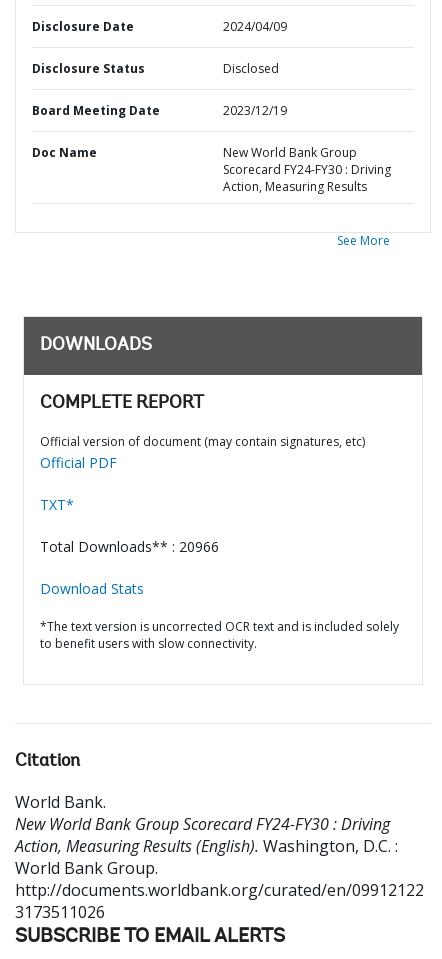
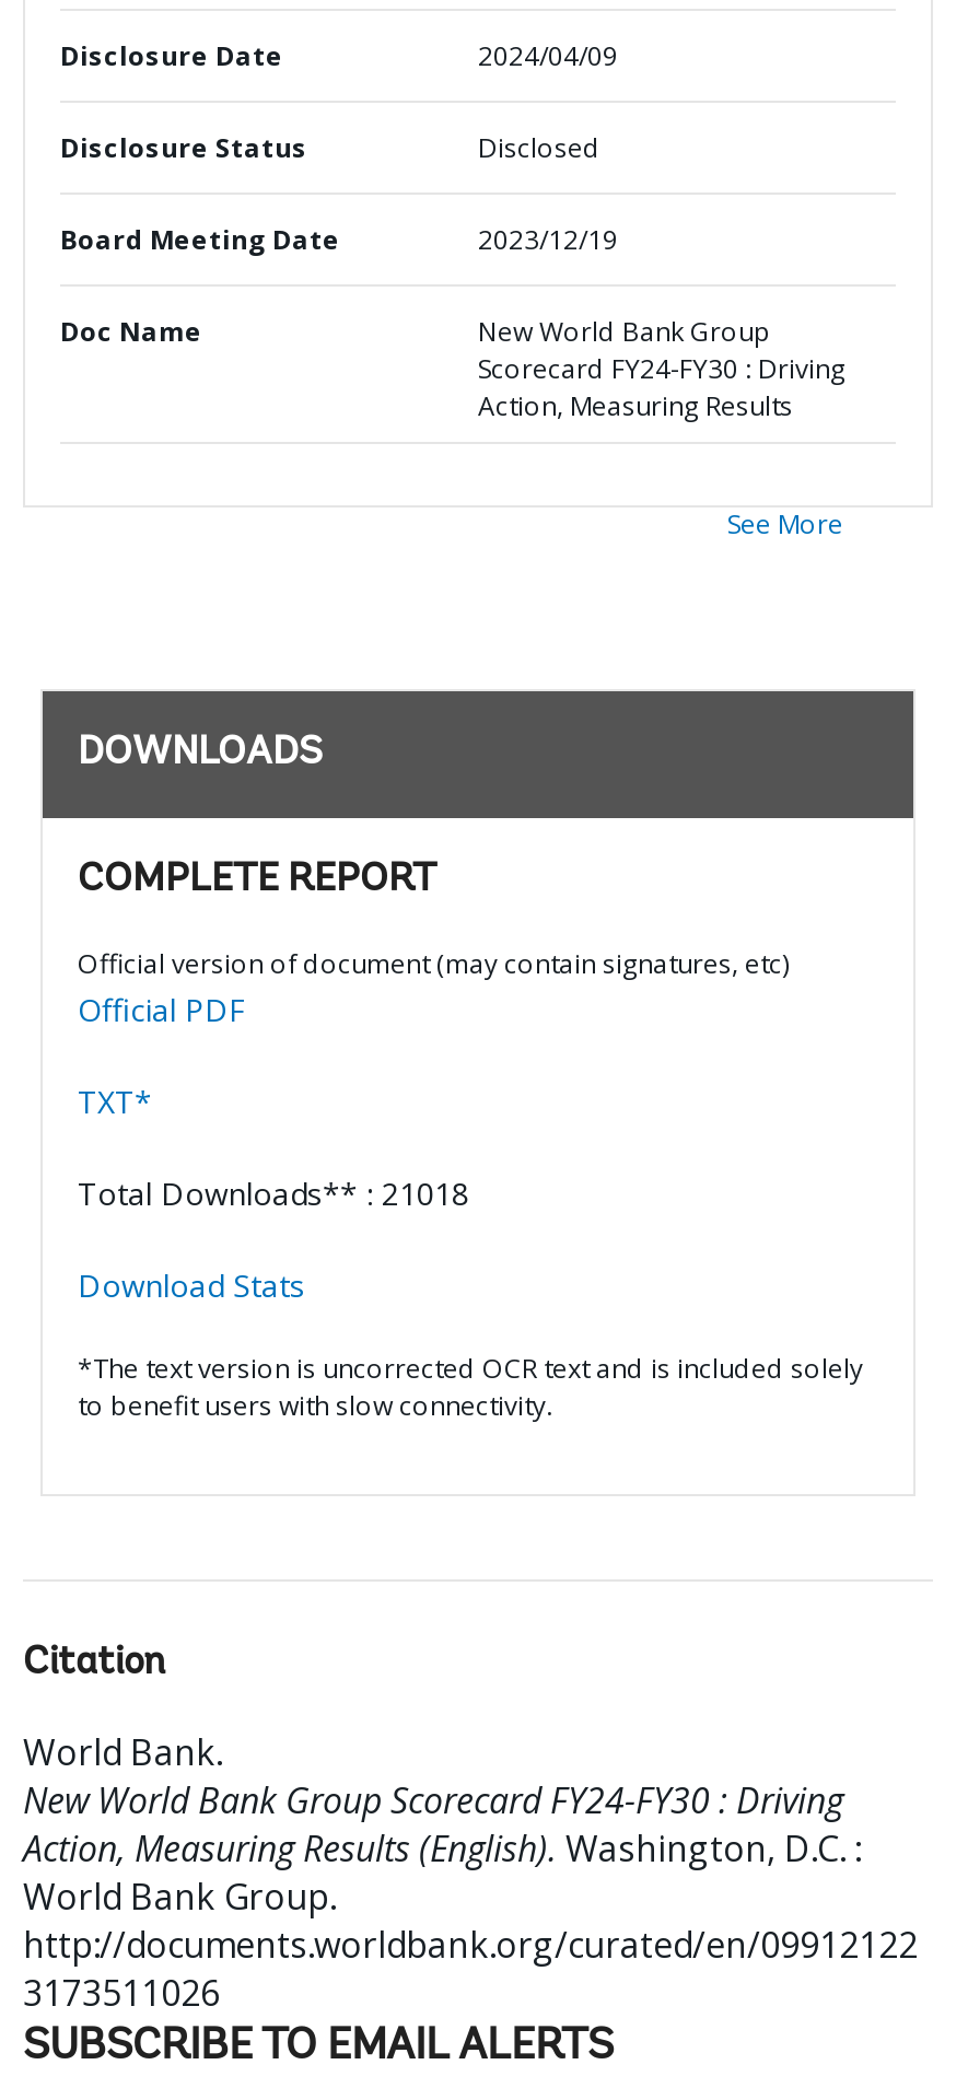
- Total Downloads** : 20966
+ Total Downloads** : 21018
